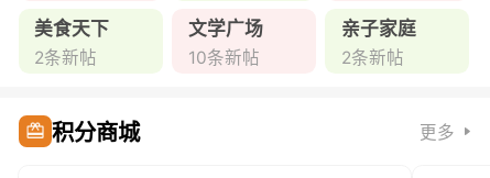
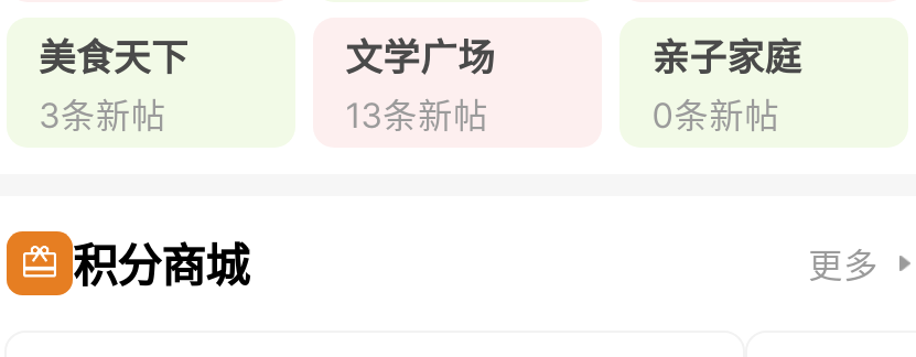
- 2条新帖
+ 3条新帖

- 10条新帖
+ 13条新帖

- 2条新帖
+ 0条新帖
